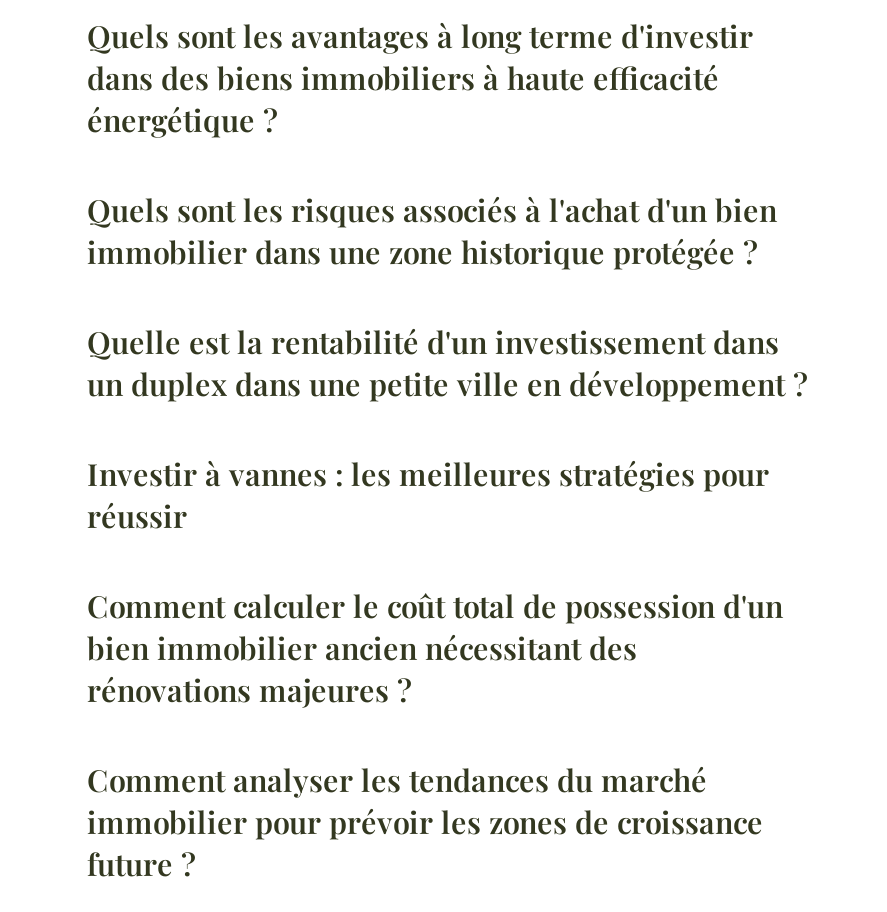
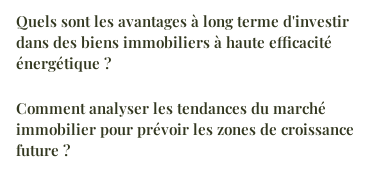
- Quels sont les risques associés à l'achat d'un bien
- immobilier dans une zone historique protégée ?
- Quelle est la rentabilité d'un investissement dans
- un duplex dans une petite ville en développement ?
- Investir à vannes : les meilleures stratégies pour
- réussir
- Comment calculer le coût total de possession d'un
- bien immobilier ancien nécessitant des
- rénovations majeures ?
